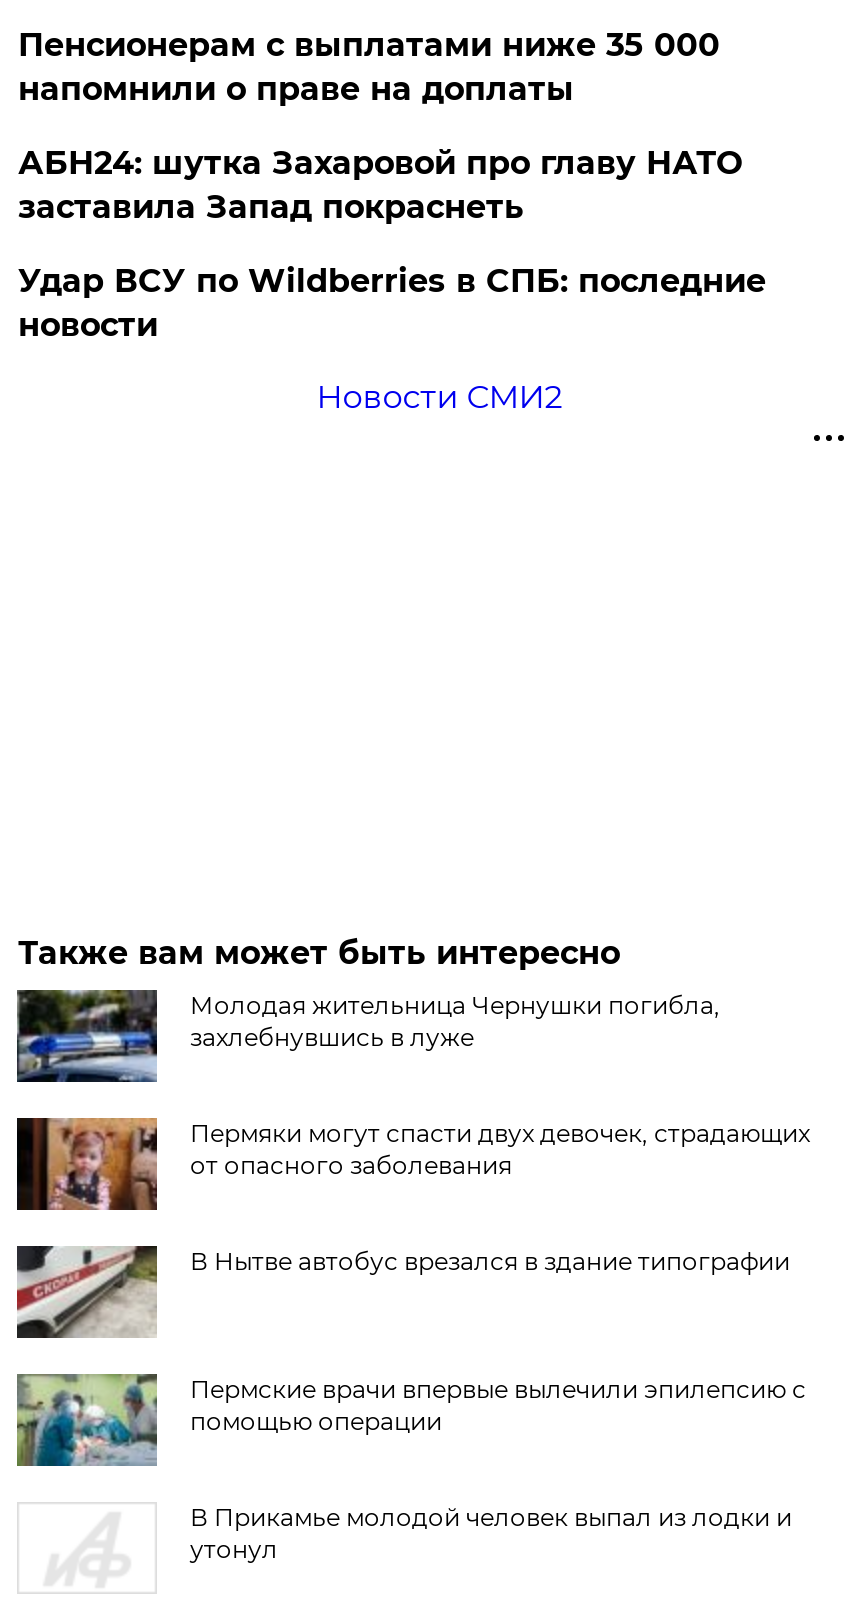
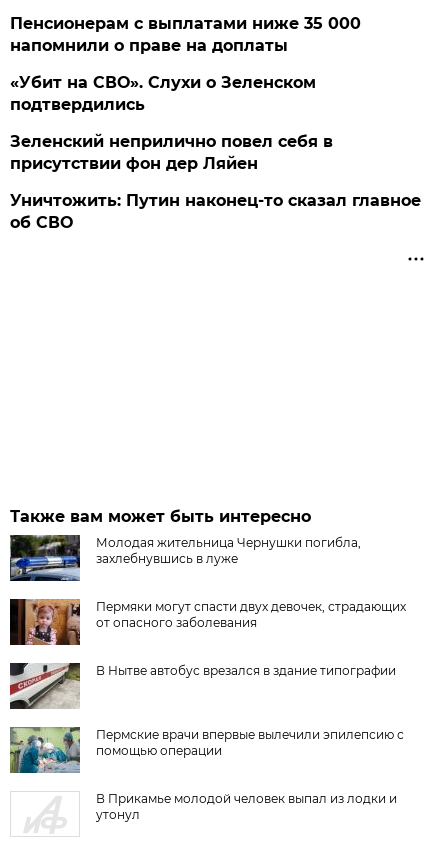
- АБН24: шутка Захаровой про главу НАТО
- заставила Запад покраснеть
+ «Убит на СВО». Слухи о Зеленском
+ подтвердились

- Удар ВСУ по Wildberries в СПБ: последние
- новости
+ Зеленский неприлично повел cебя в
+ присутствии фон дер Ляйен

- Новости СМИ2
+ Уничтожить: Путин наконец-то сказал главное
+ об СВО
